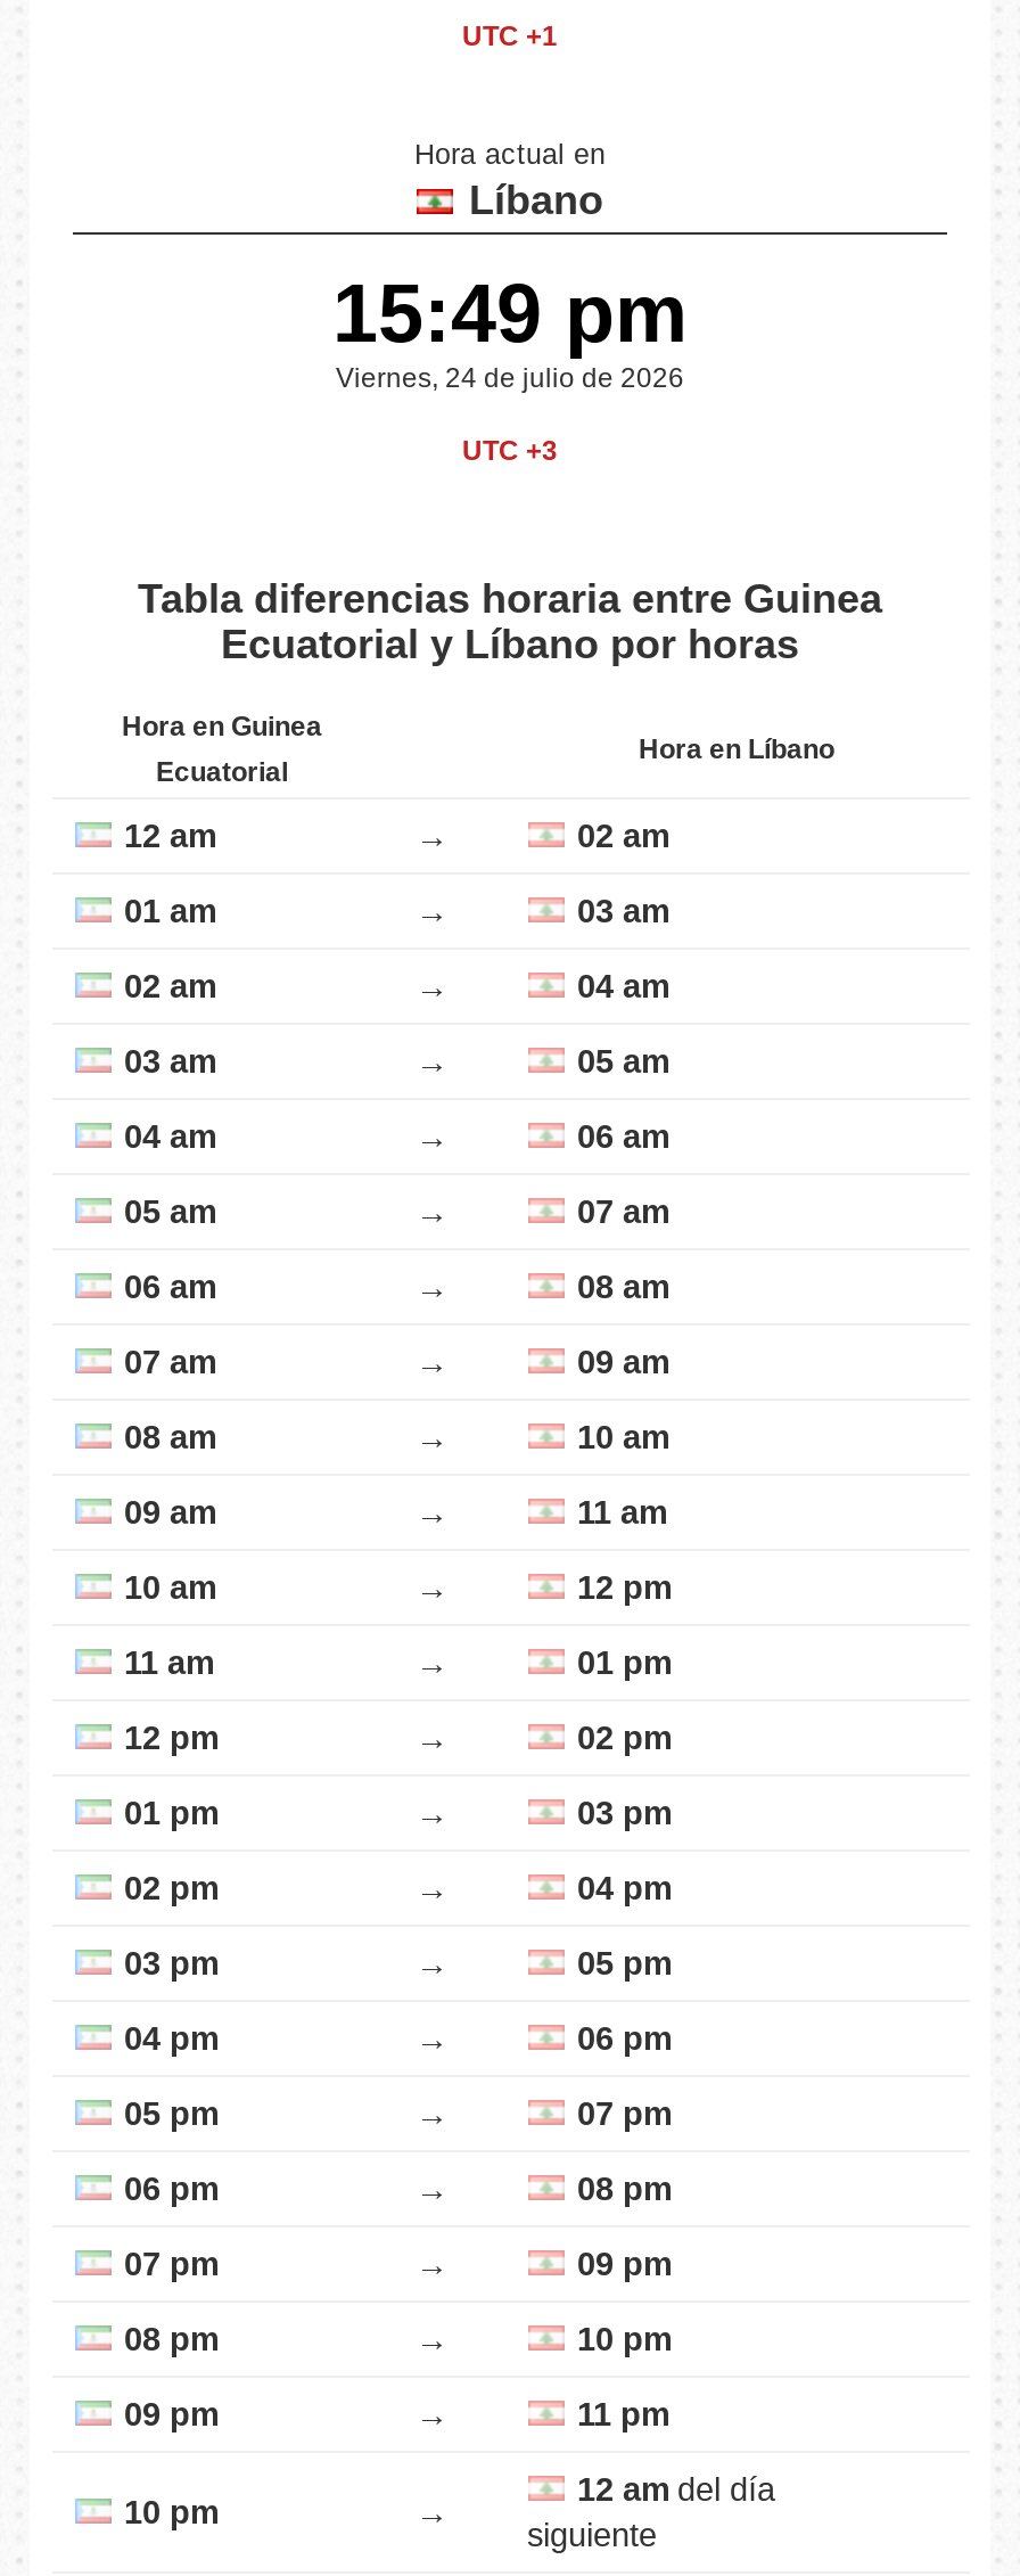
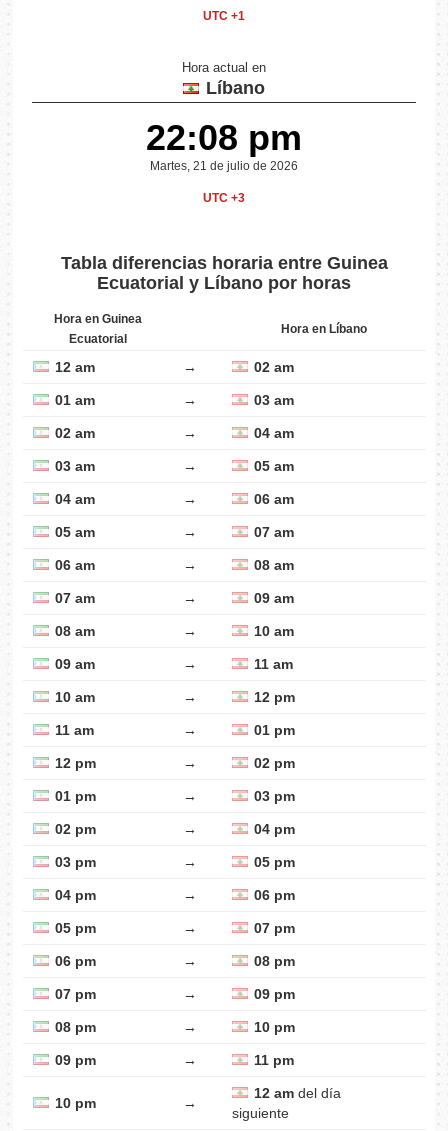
- 15:49 pm
+ 22:08 pm

- Viernes, 24 de julio de 2026
+ Martes, 21 de julio de 2026
